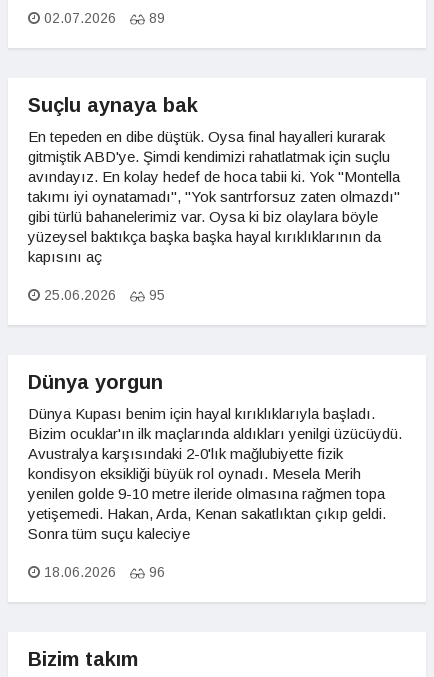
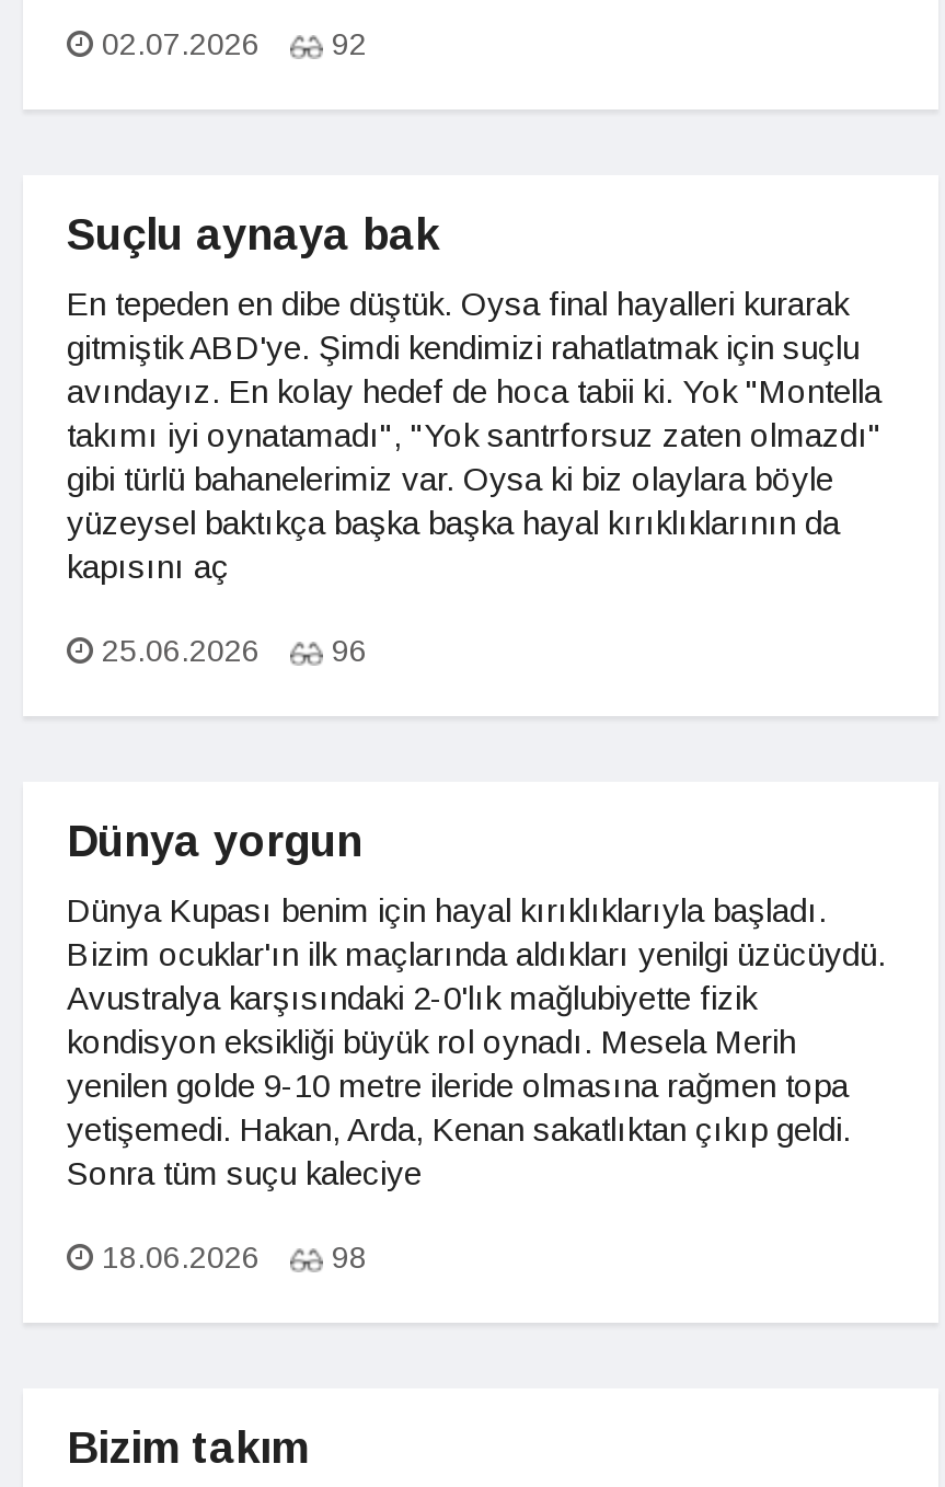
- 02.07.2026 89
+ 02.07.2026 92

- 25.06.2026 95
+ 25.06.2026 96

- 18.06.2026 96
+ 18.06.2026 98
